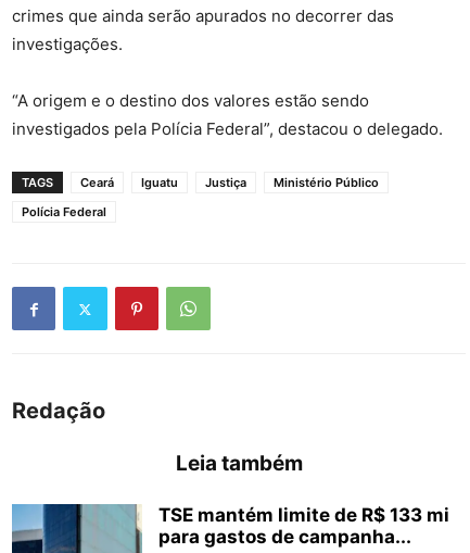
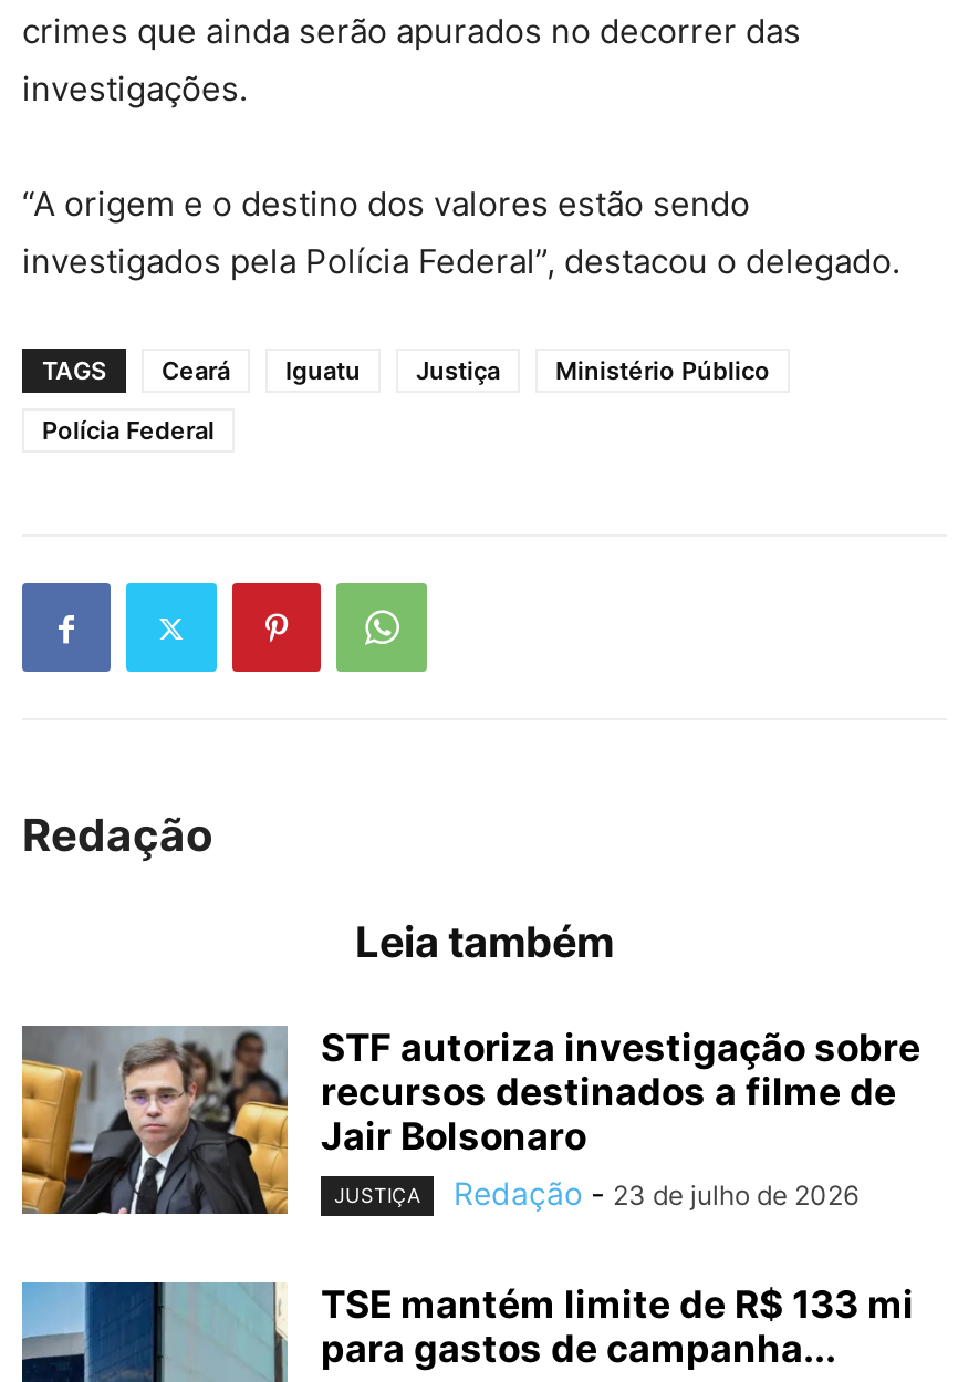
+ [image]
+ STF autoriza investigação sobre
+ recursos destinados a filme de
+ Jair Bolsonaro
+ JUSTIÇA
+ Redação - 23 de julho de 2026
